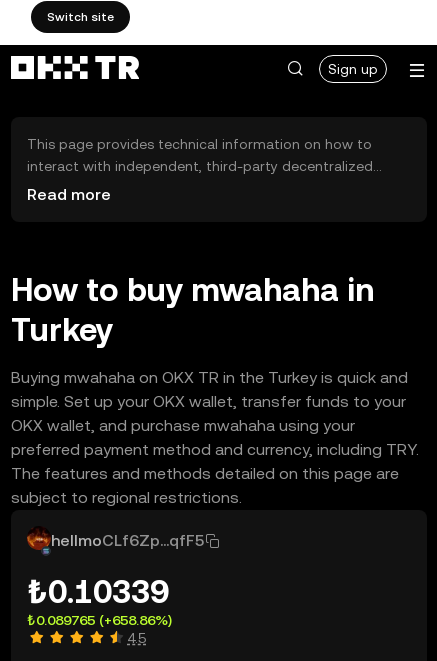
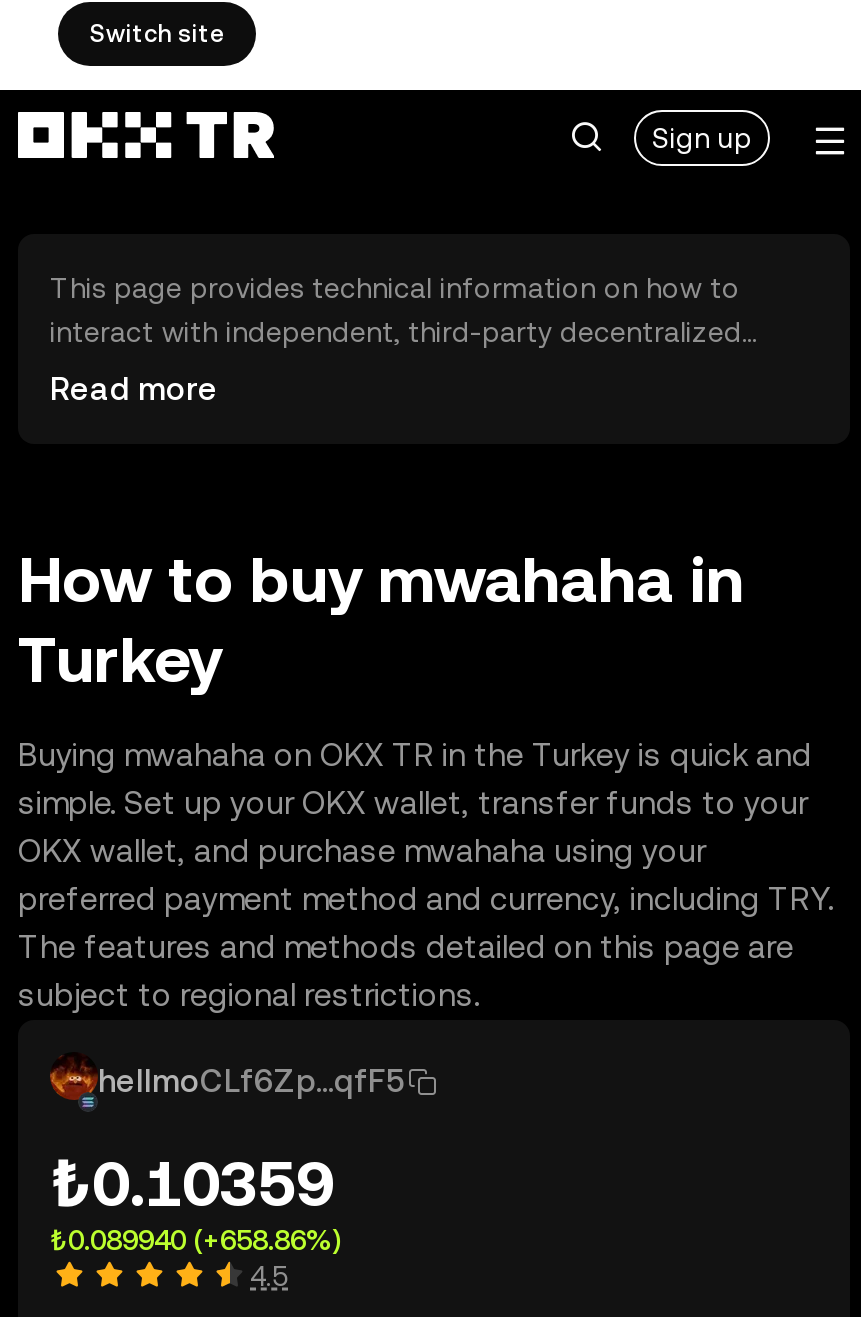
- ₺0.10339
+ ₺0.10359

- ₺0.089765 (+658.86%)
+ ₺0.089940 (+658.86%)
